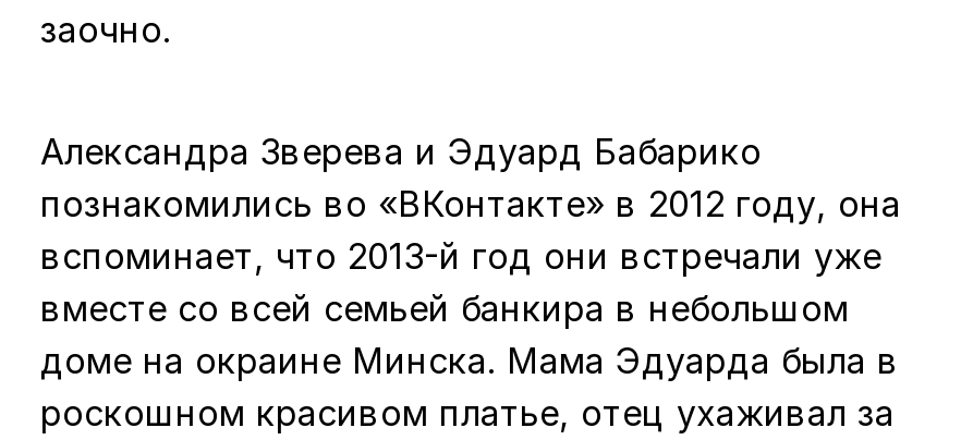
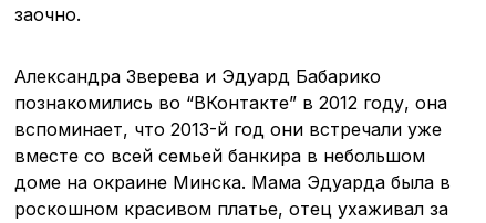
- познакомились во «ВКонтакте» в 2012 году, она
+ познакомились во “ВКонтакте” в 2012 году, она
